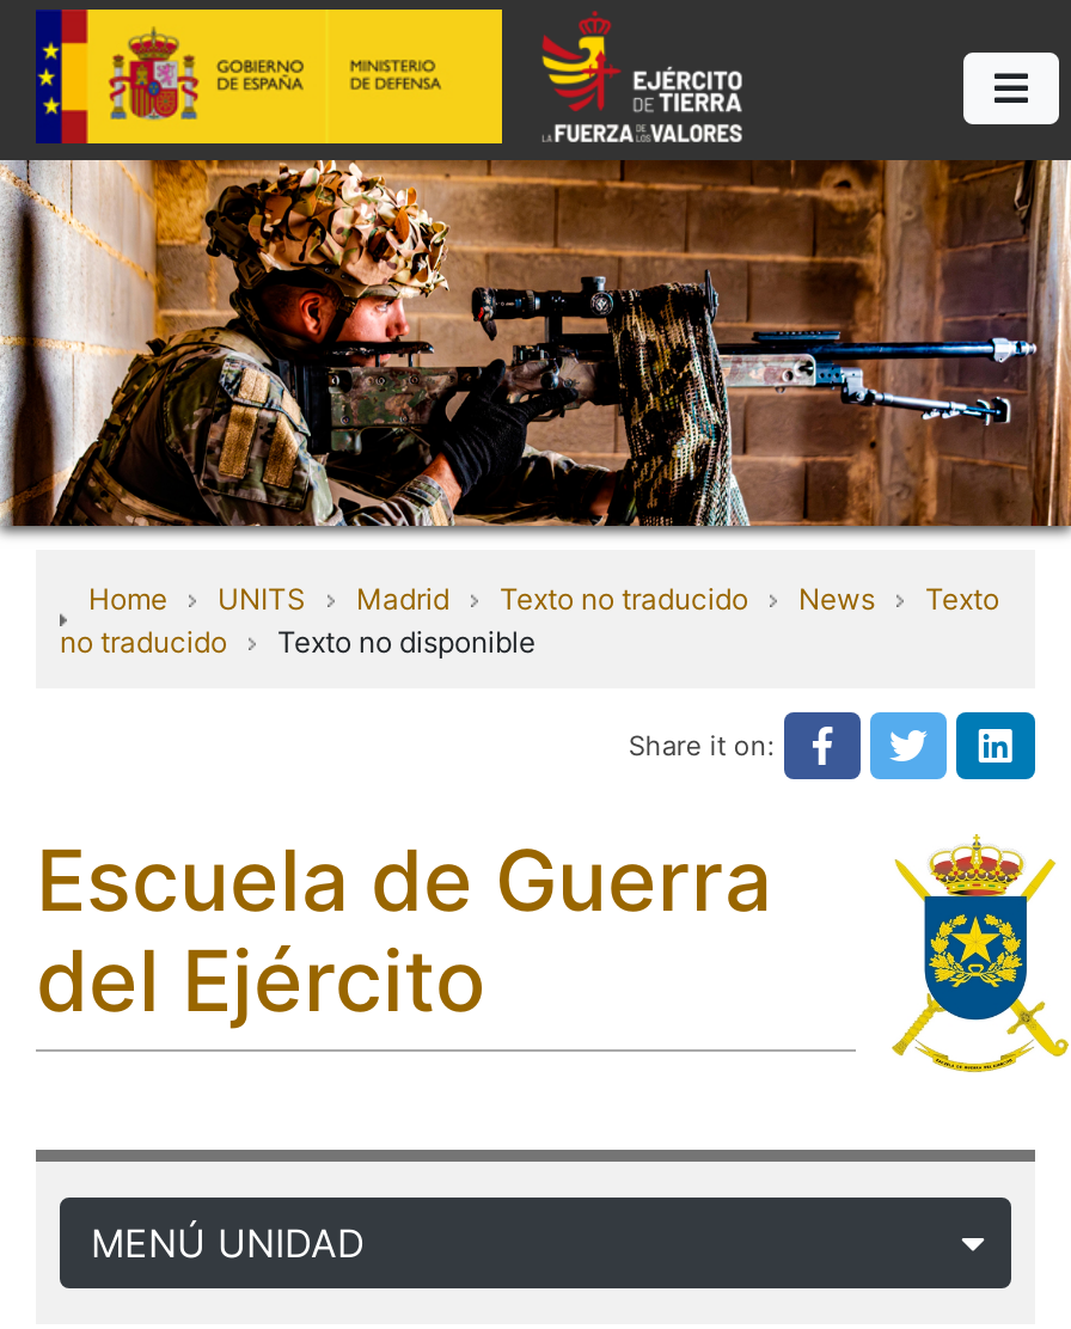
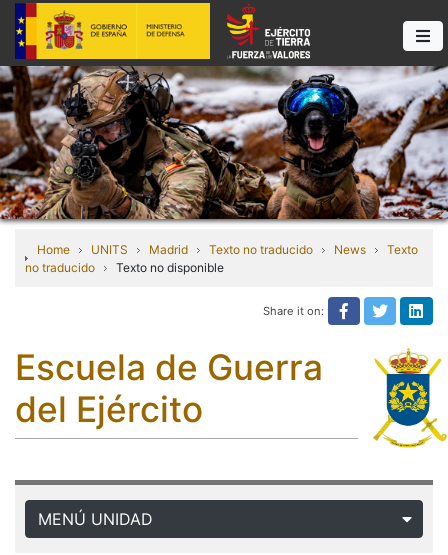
- [image]
+ [image]
